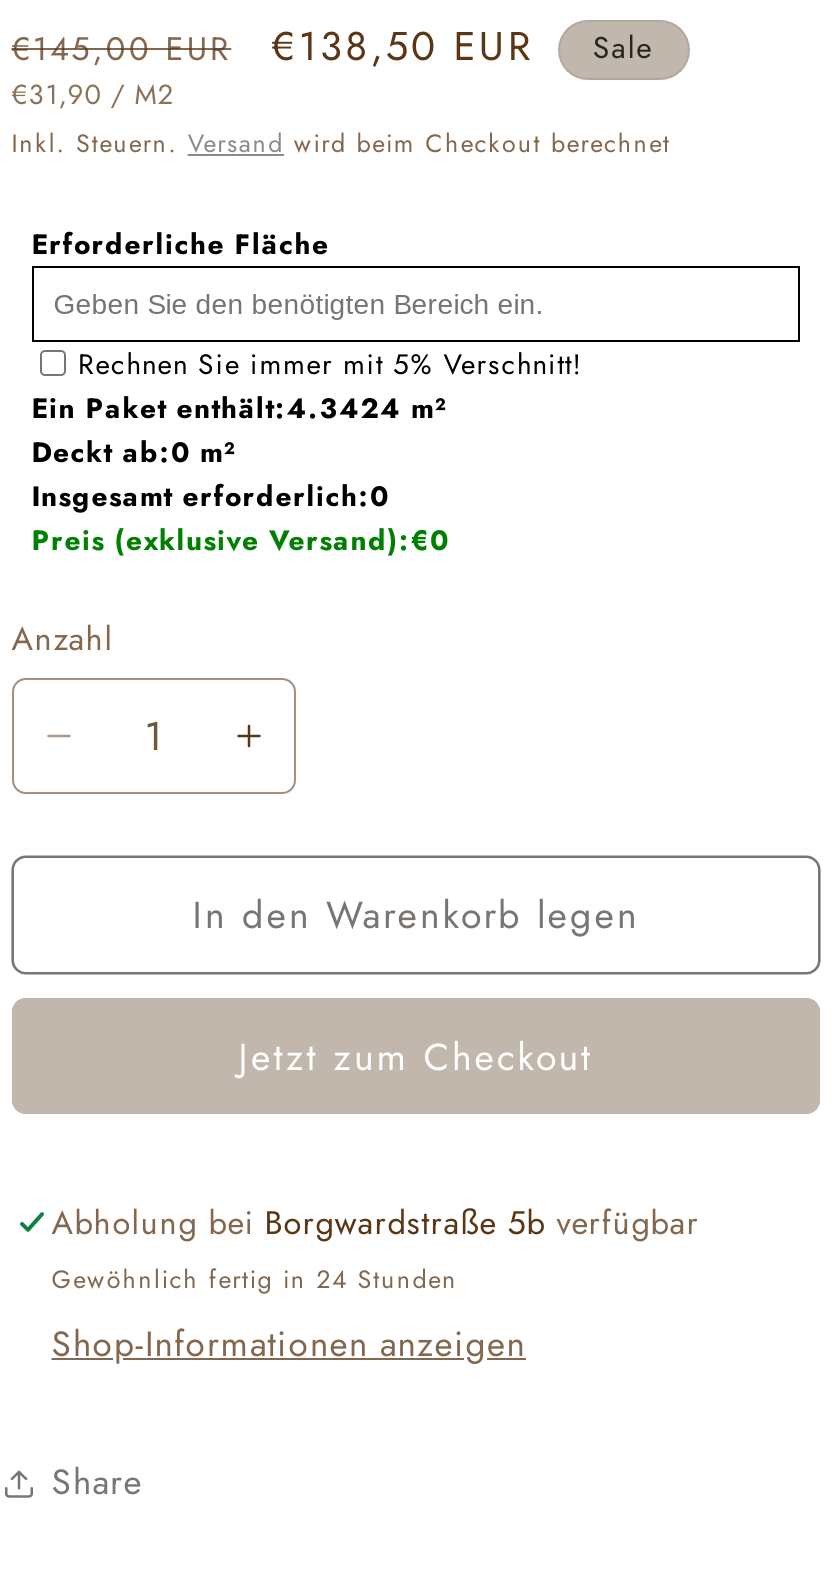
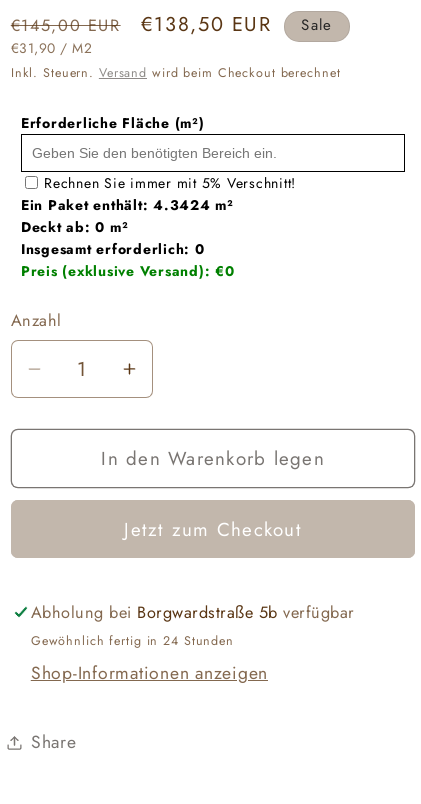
- Erforderliche Fläche
+ Erforderliche Fläche (m²)
